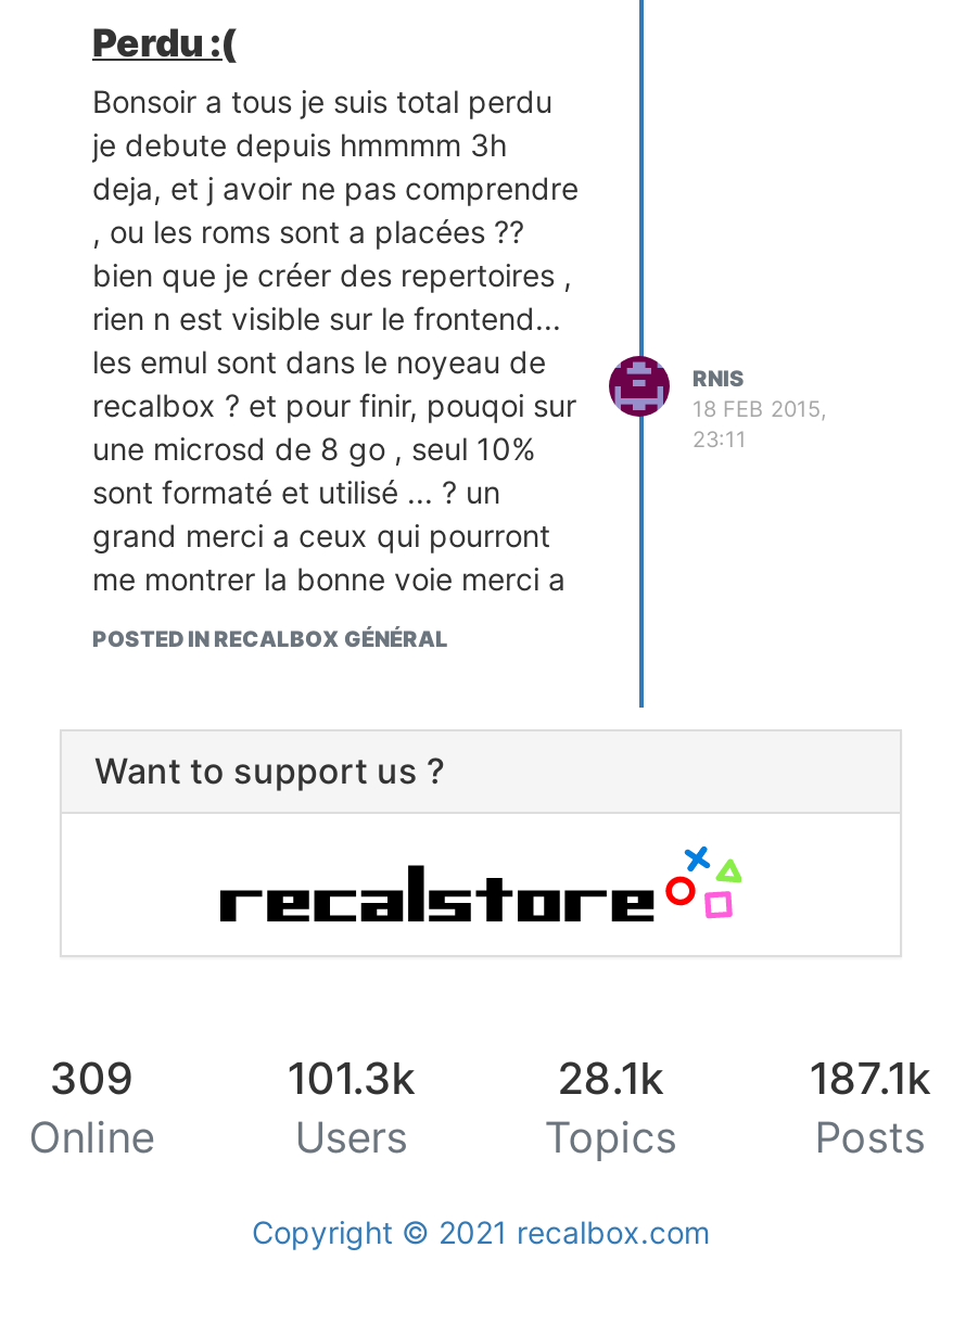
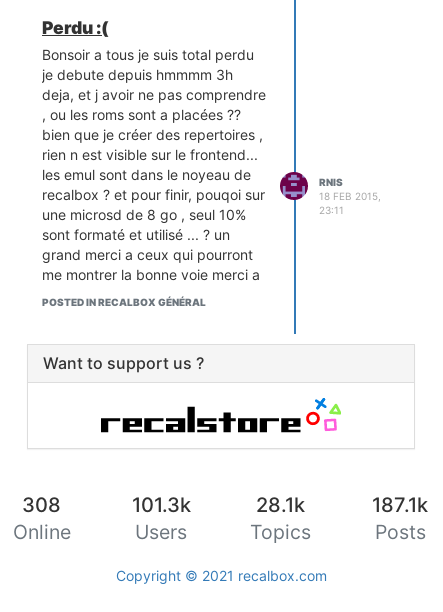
- 309
+ 308
